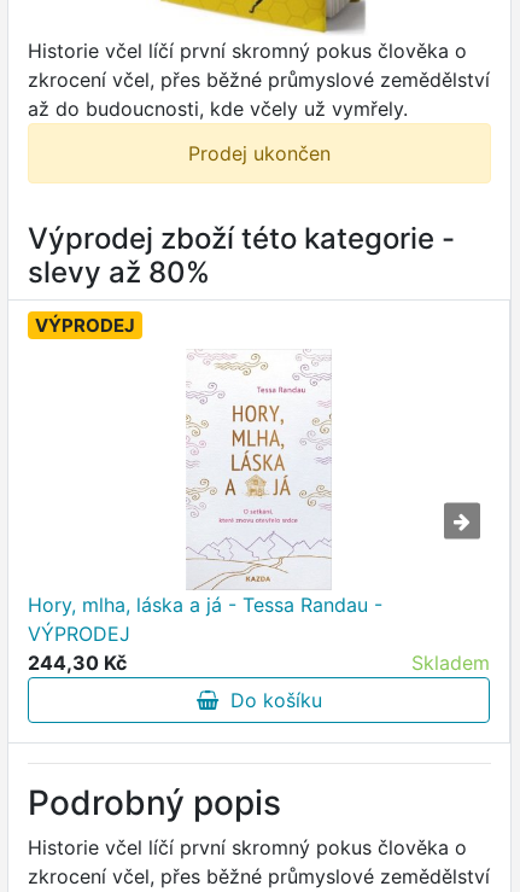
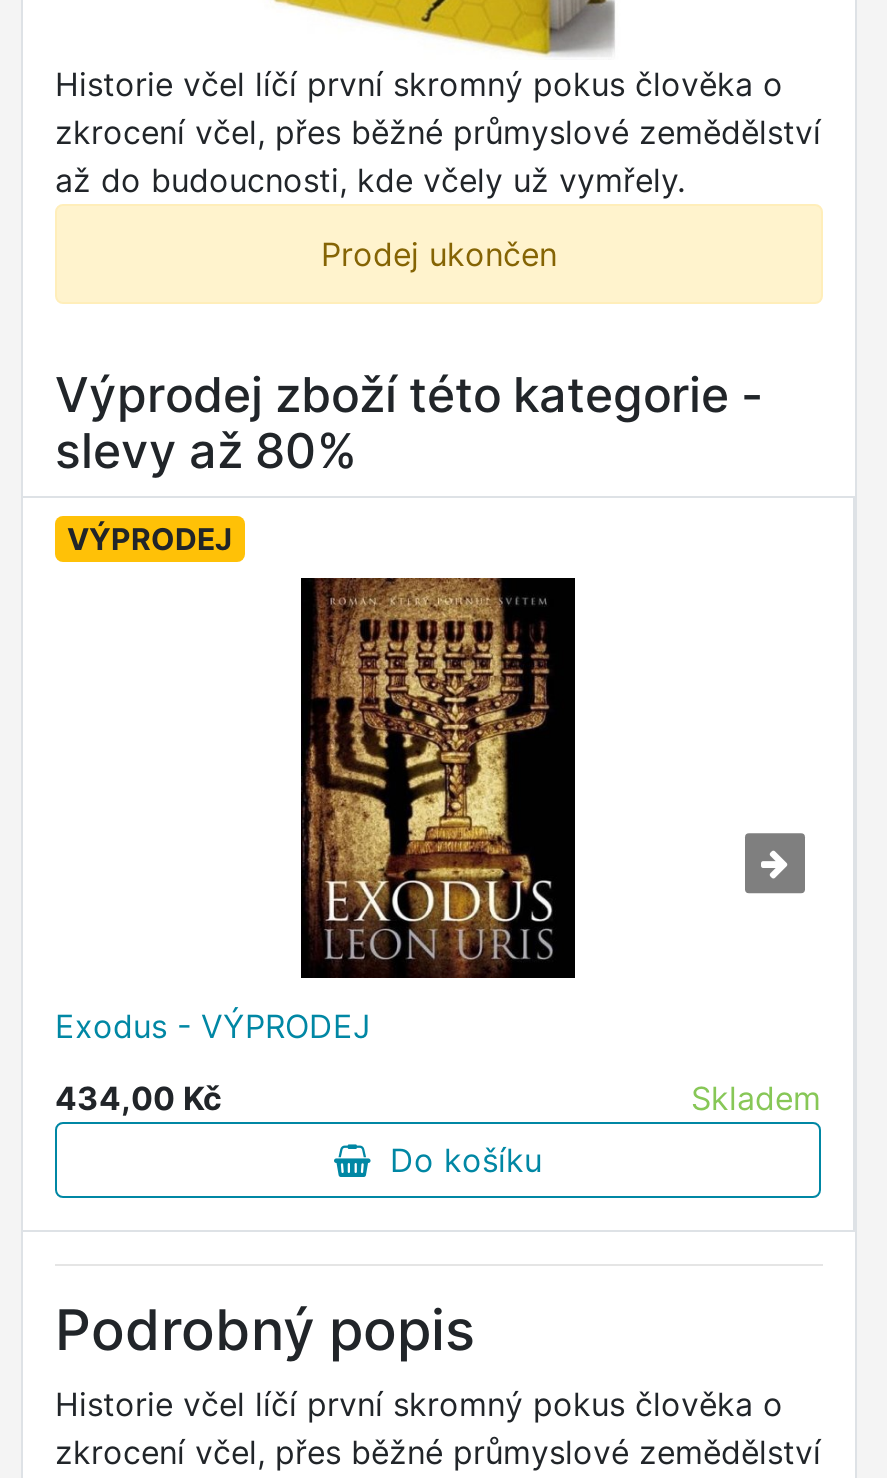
- [image]
- Hory, mlha, láska a já - Tessa Randau -
- VÝPRODEJ
- 244,30 Kč
+ [image]
+ Exodus - VÝPRODEJ
+ 434,00 Kč
